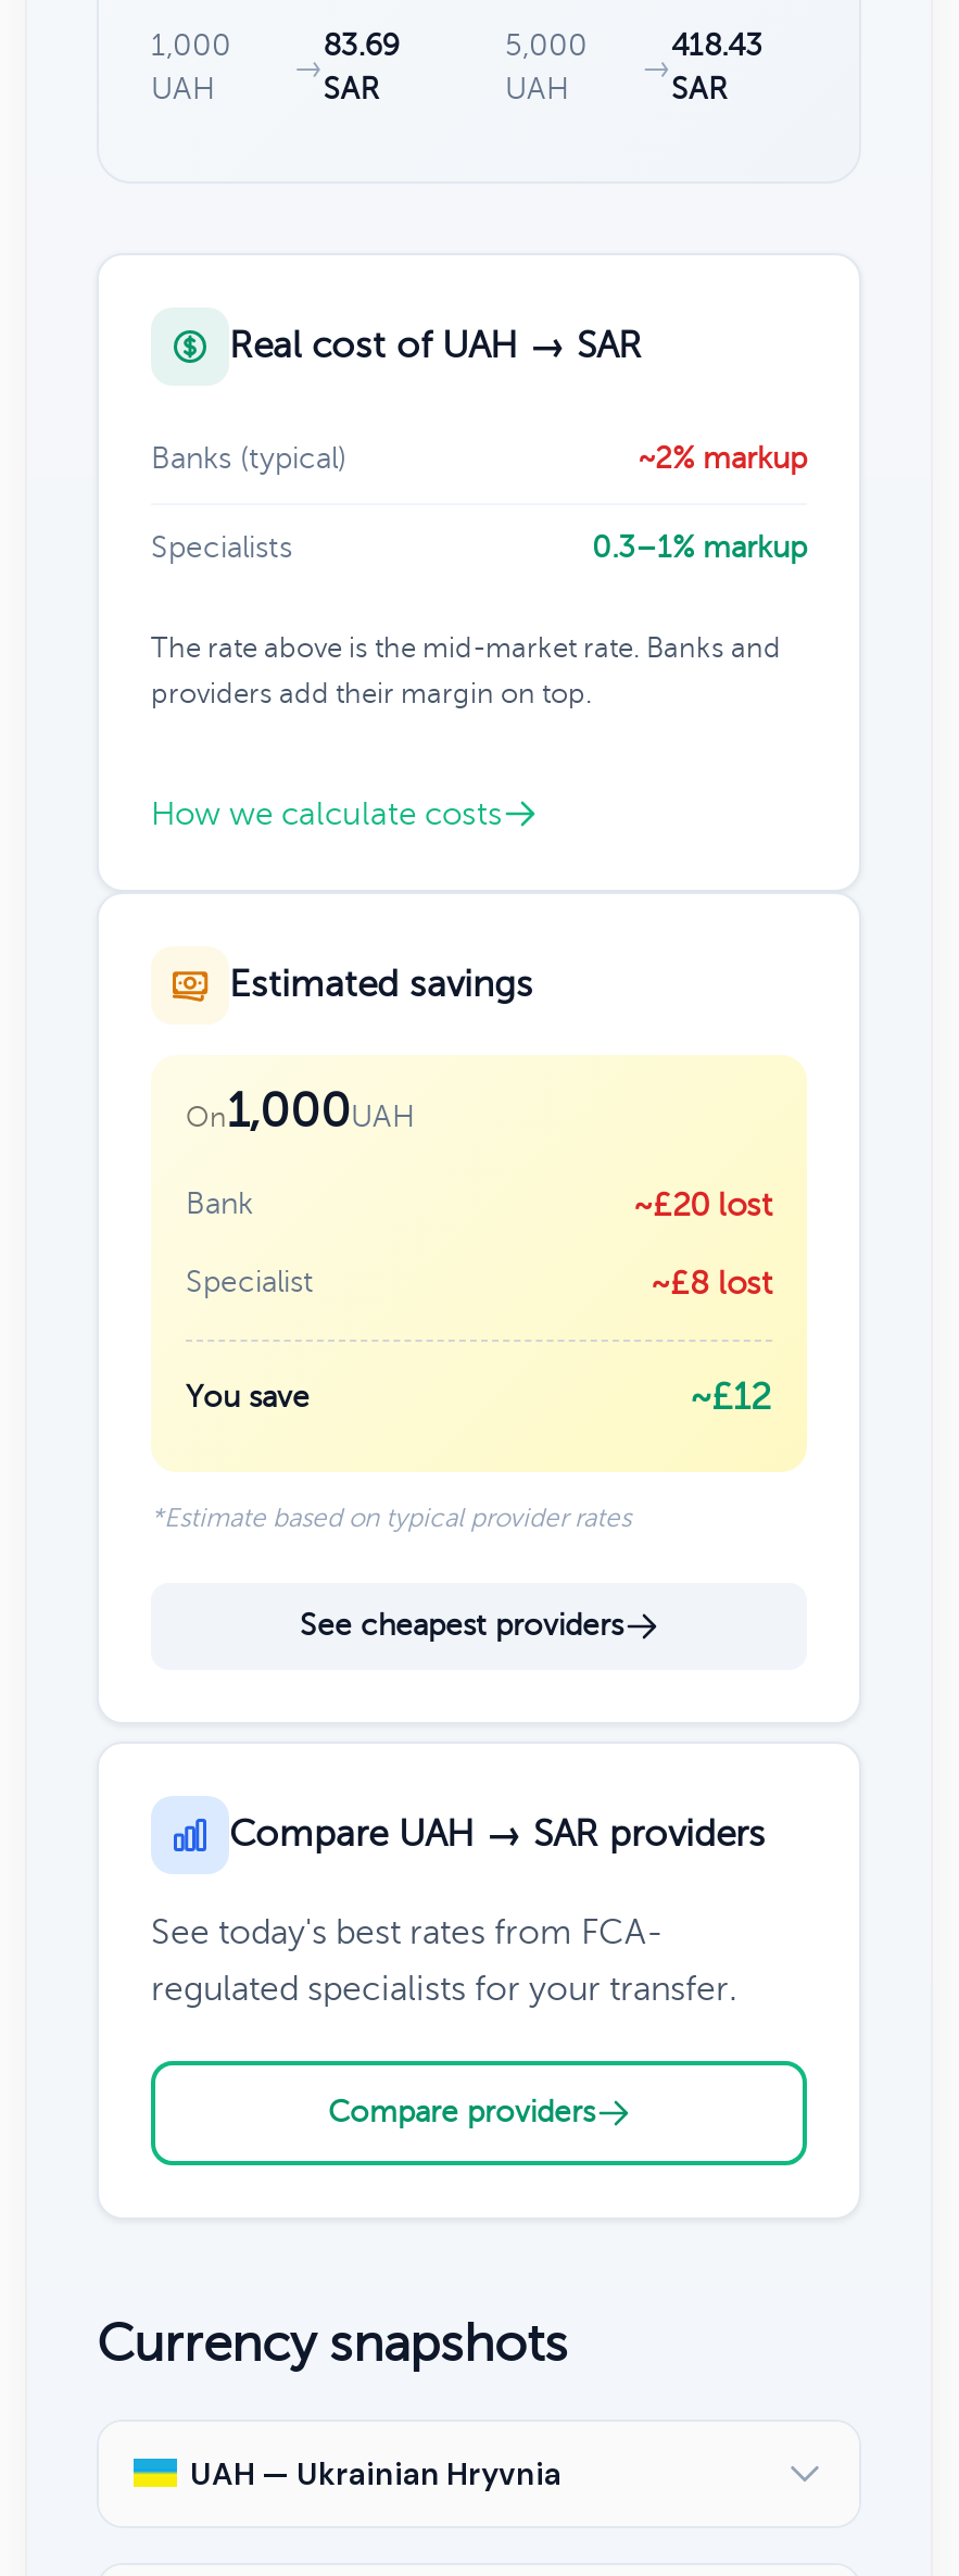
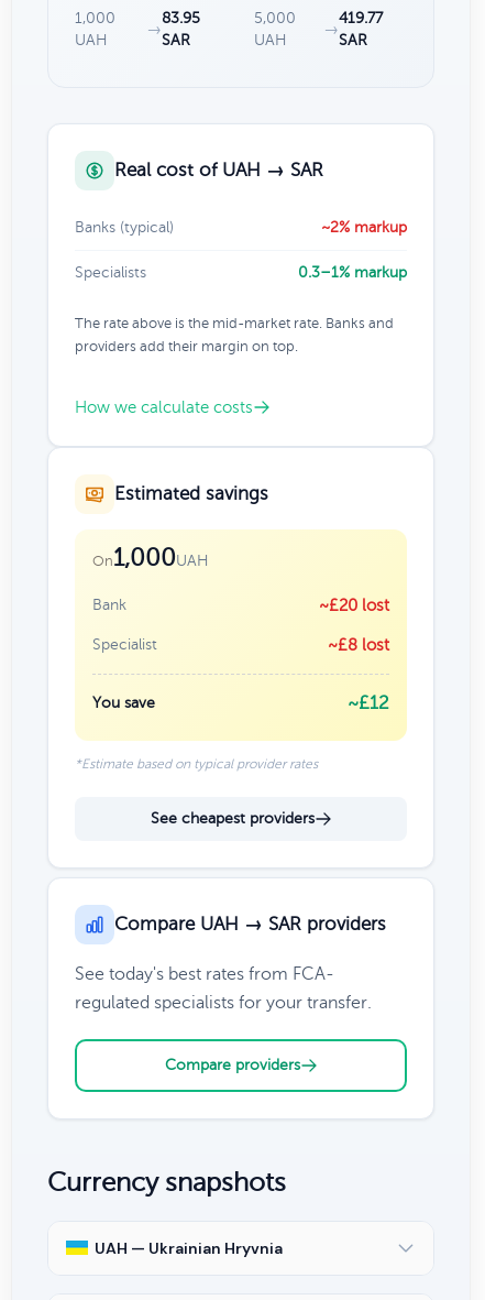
- 83.69
+ 83.95

- 418.43
+ 419.77
